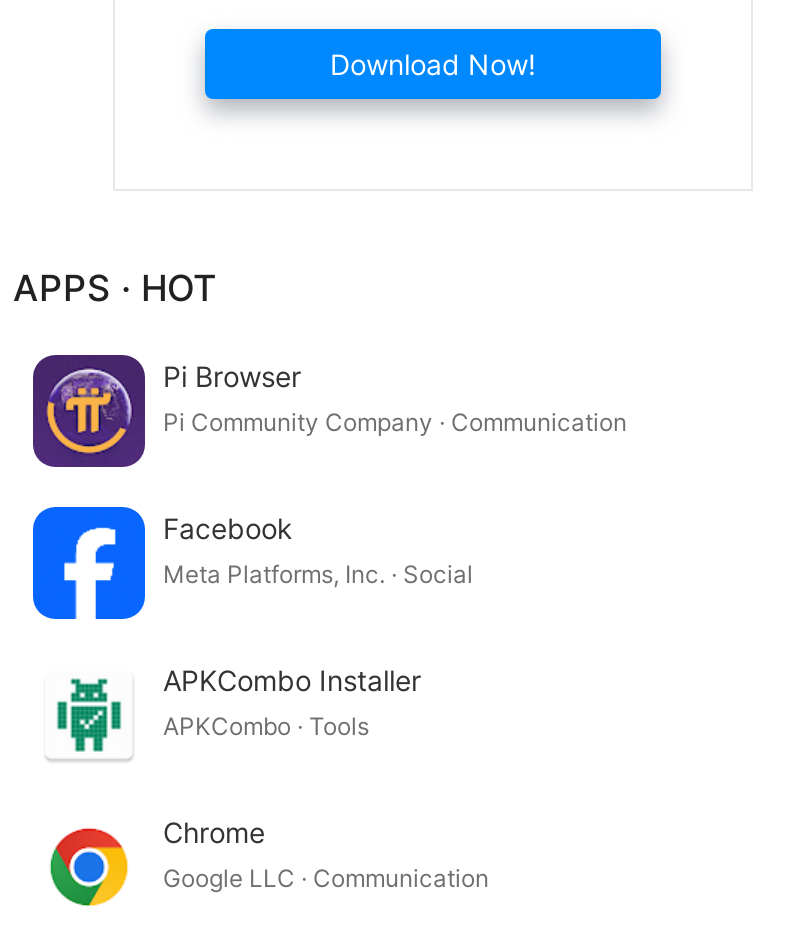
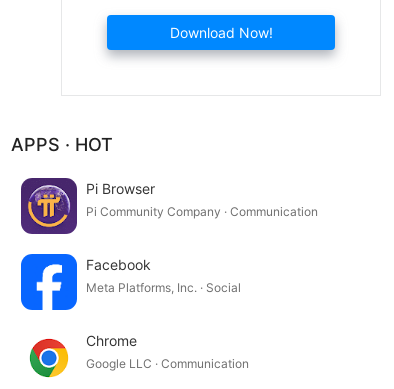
- [image]
- APKCombo Installer
- APKCombo · Tools
